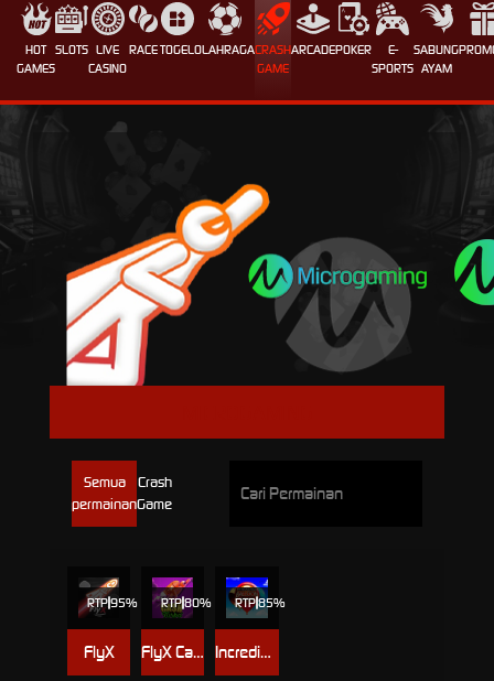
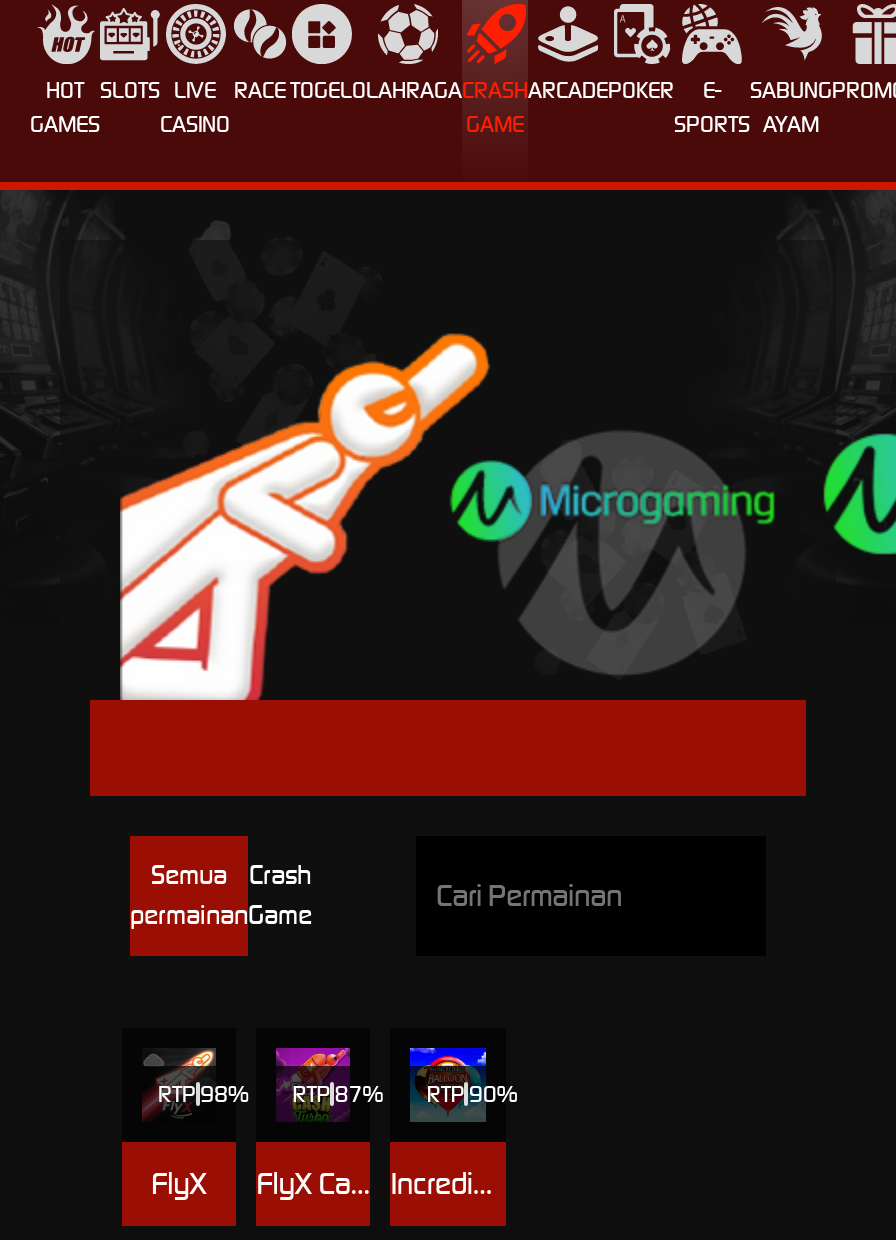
- RTP 95%
+ RTP 98%

- RTP 80%
+ RTP 87%

- RTP 85%
+ RTP 90%
